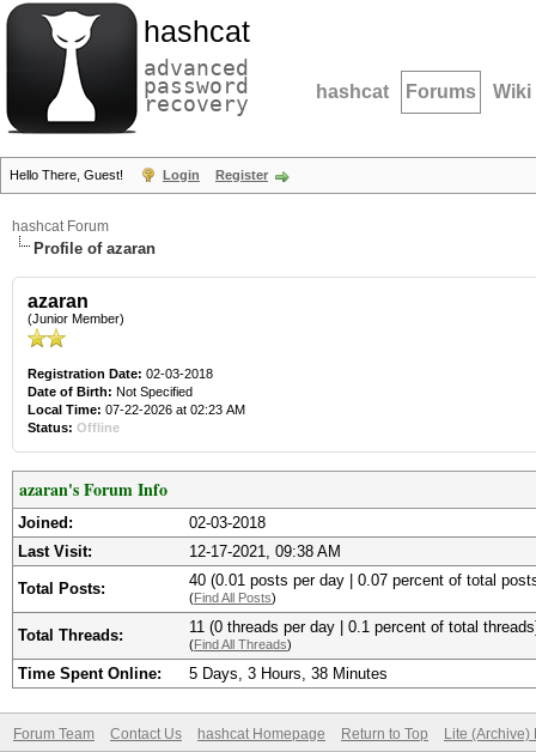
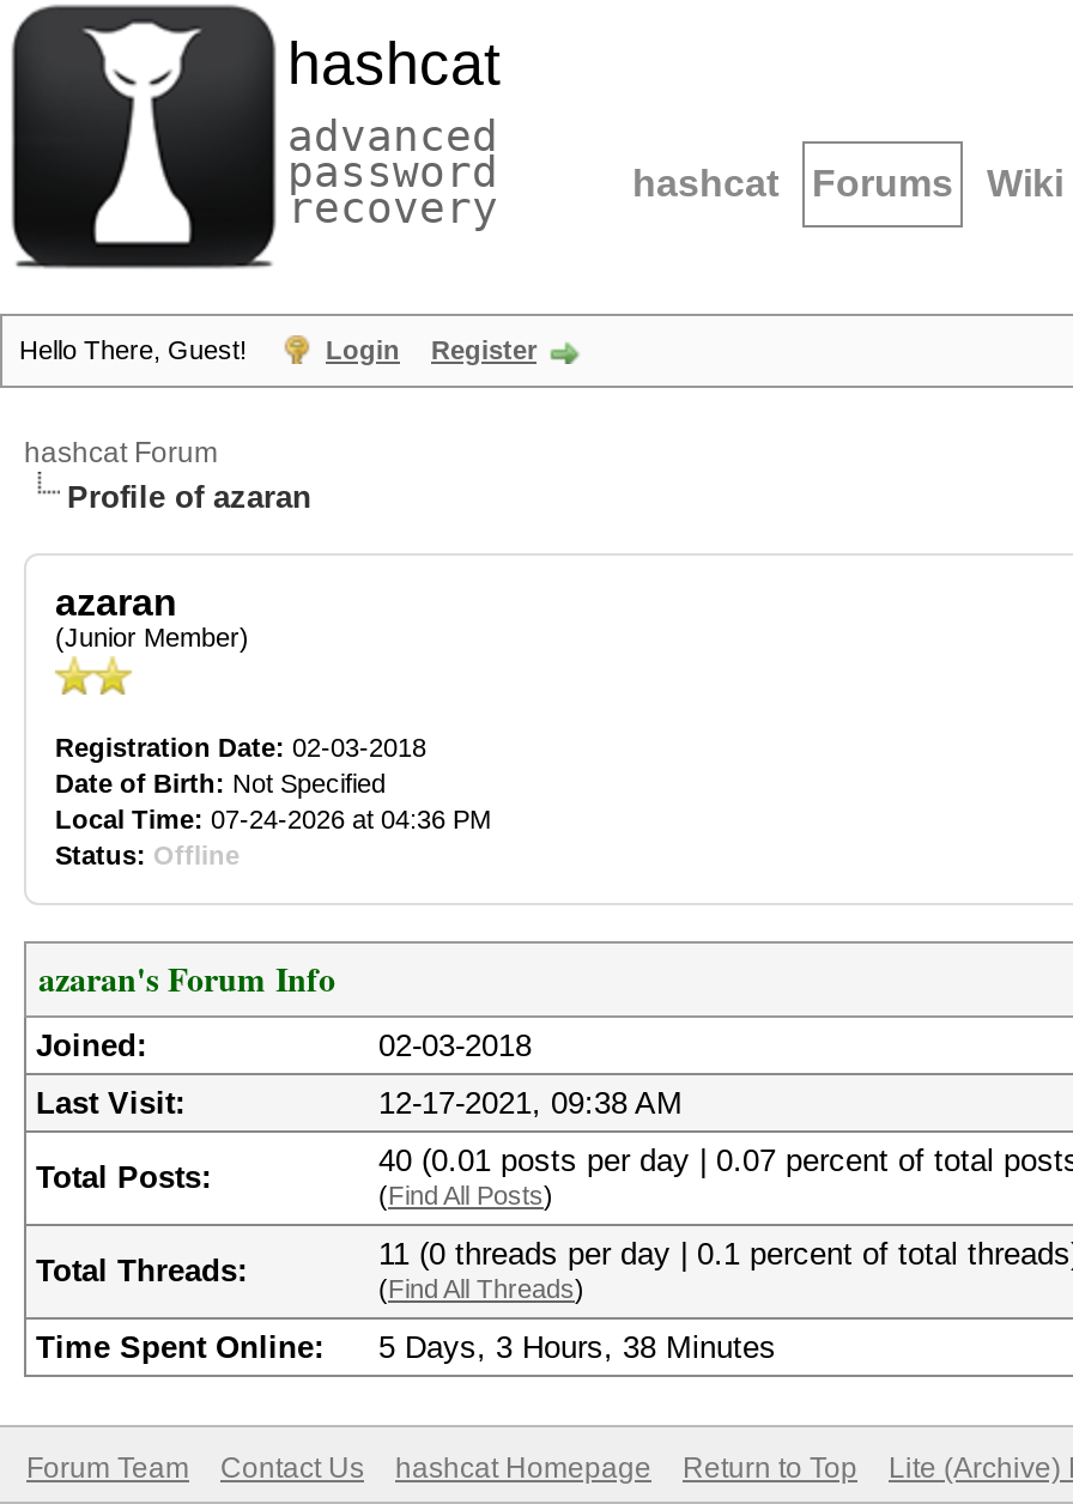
- Local Time: 07-22-2026 at 02:23 AM
+ Local Time: 07-24-2026 at 04:36 PM
